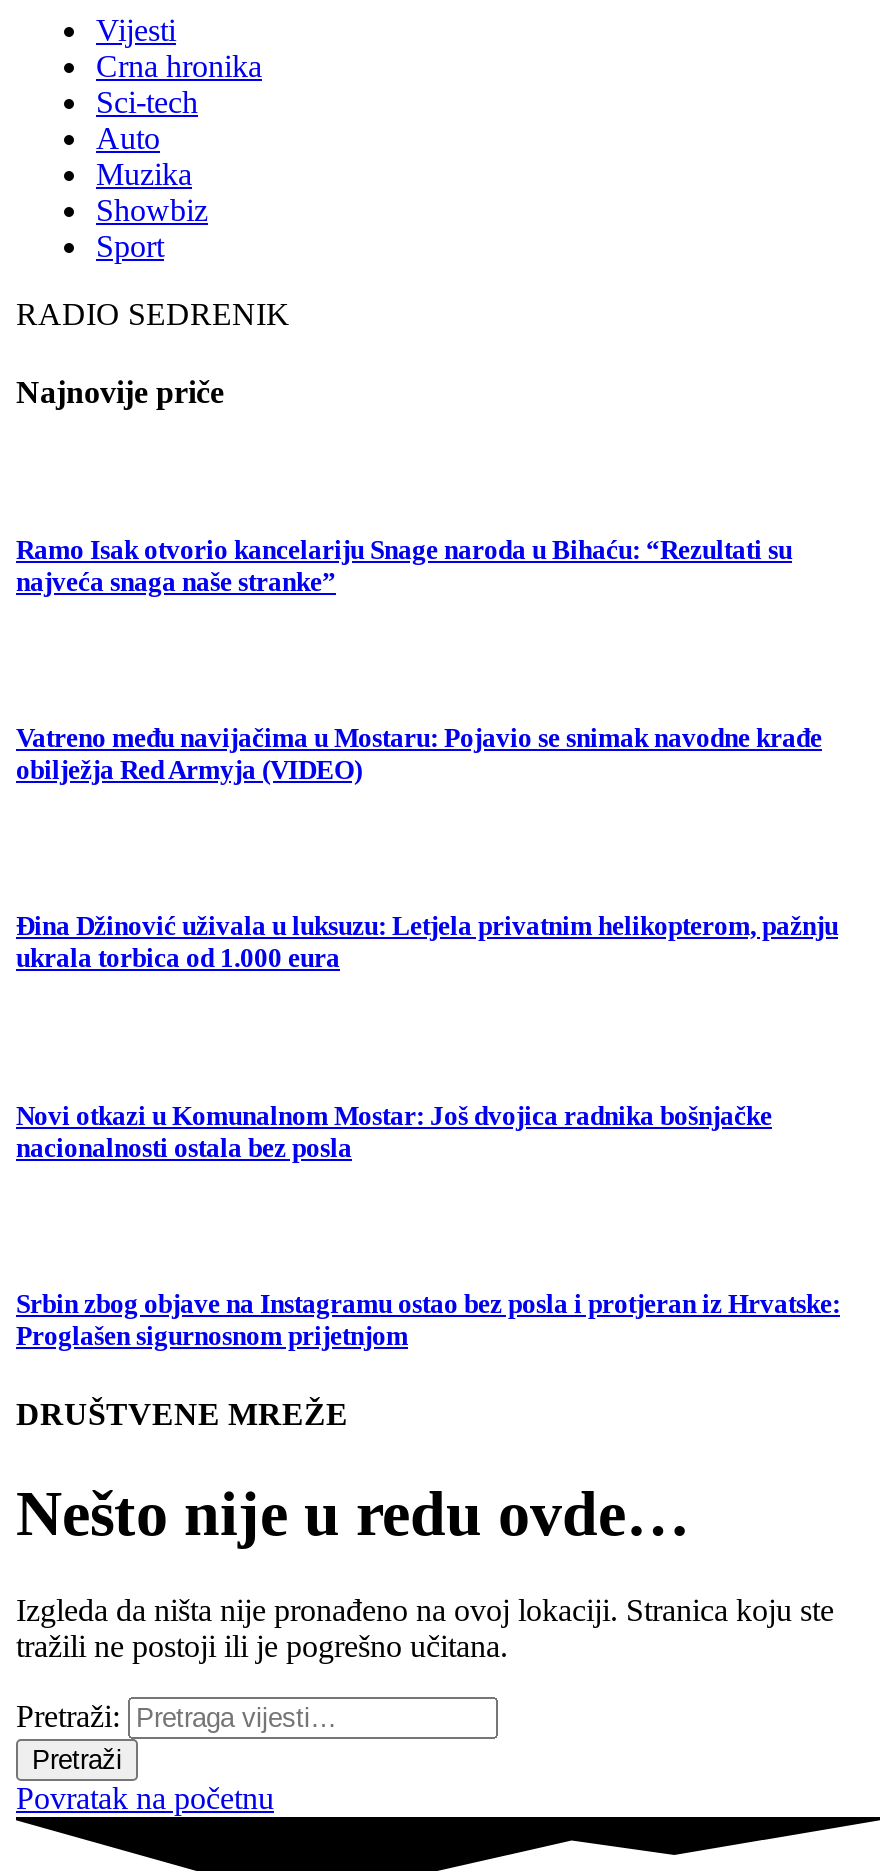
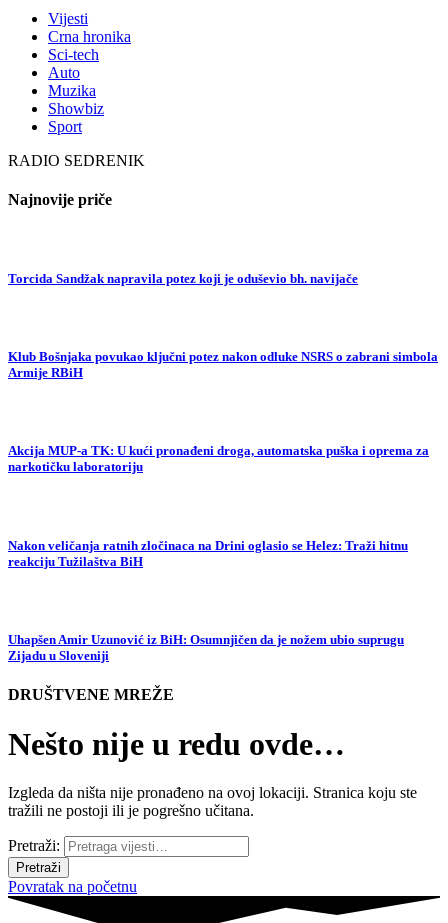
- Ramo Isak otvorio kancelariju Snage naroda u Bihaću: “Rezultati su
- najveća snaga naše stranke”
+ Torcida Sandžak napravila potez koji je oduševio bh. navijače

- Vatreno među navijačima u Mostaru: Pojavio se snimak navodne krađe
- obilježja Red Armyja (VIDEO)
+ Klub Bošnjaka povukao ključni potez nakon odluke NSRS o zabrani simbola
+ Armije RBiH

- Đina Džinović uživala u luksuzu: Letjela privatnim helikopterom, pažnju
- ukrala torbica od 1.000 eura
+ Akcija MUP-a TK: U kući pronađeni droga, automatska puška i oprema za
+ narkotičku laboratoriju

- Novi otkazi u Komunalnom Mostar: Još dvojica radnika bošnjačke
- nacionalnosti ostala bez posla
+ Nakon veličanja ratnih zločinaca na Drini oglasio se Helez: Traži hitnu
+ reakciju Tužilaštva BiH

- Srbin zbog objave na Instagramu ostao bez posla i protjeran iz Hrvatske:
- Proglašen sigurnosnom prijetnjom
+ Uhapšen Amir Uzunović iz BiH: Osumnjičen da je nožem ubio suprugu
+ Zijadu u Sloveniji
